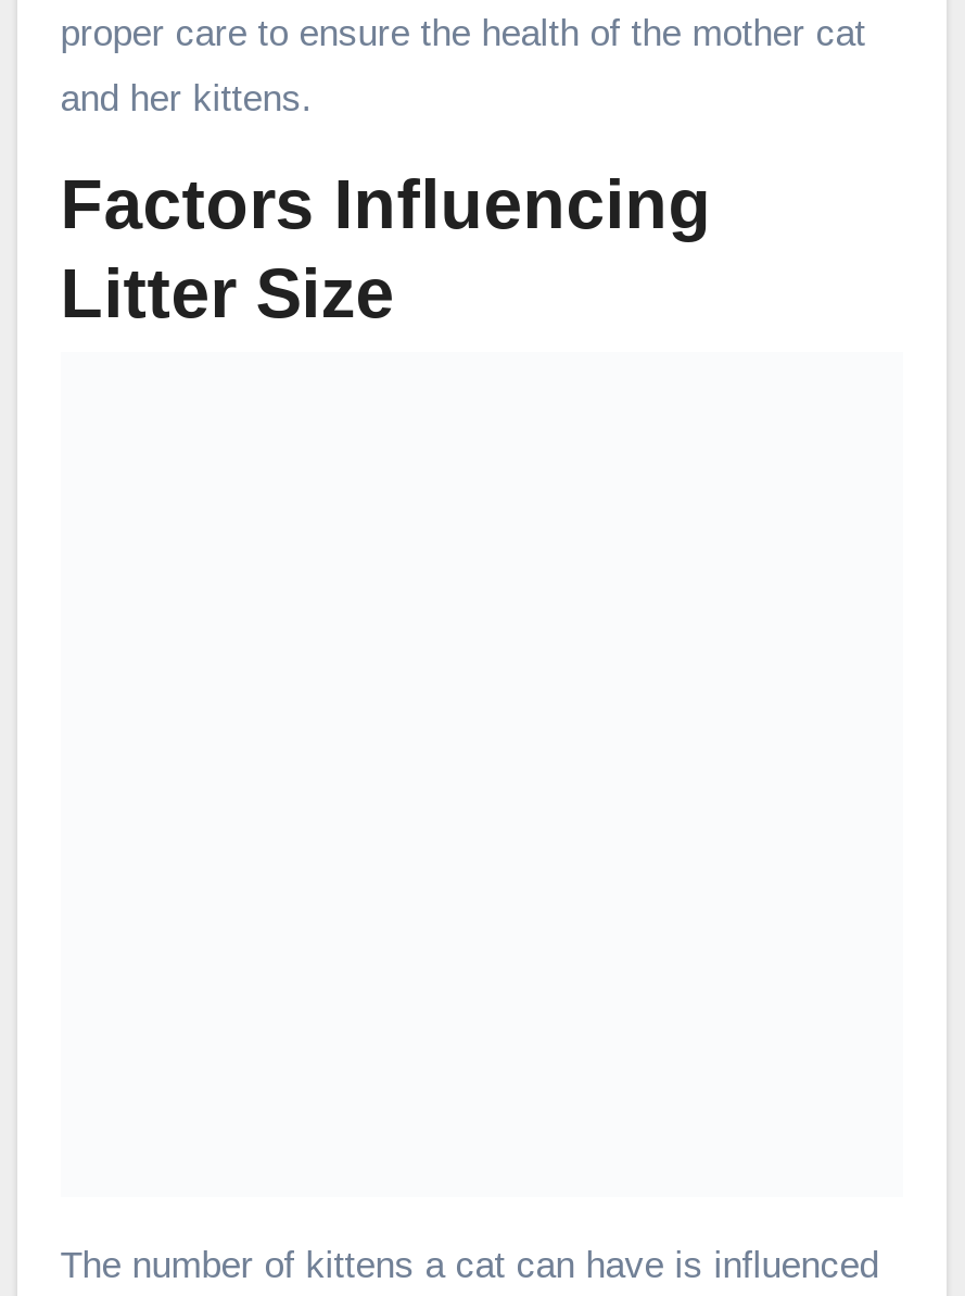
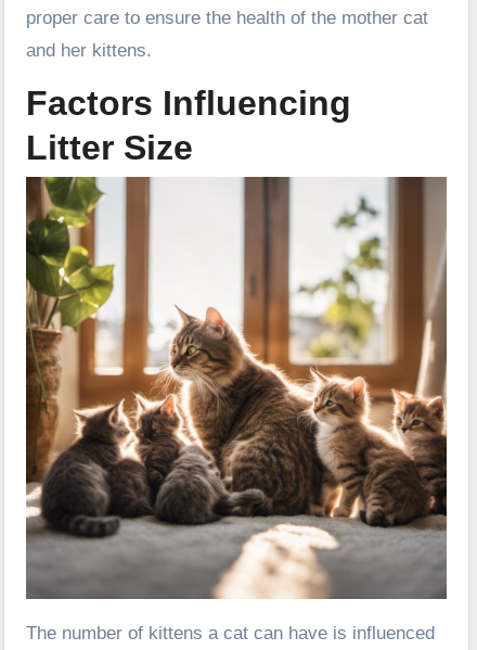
+ [image]
